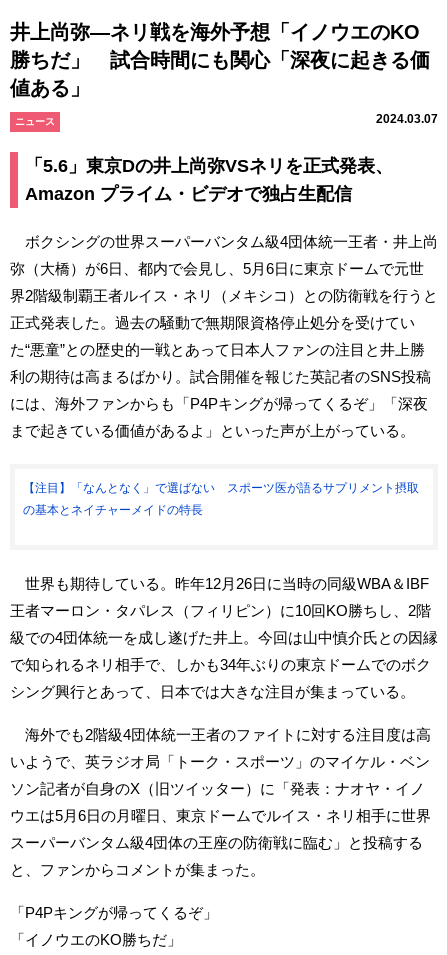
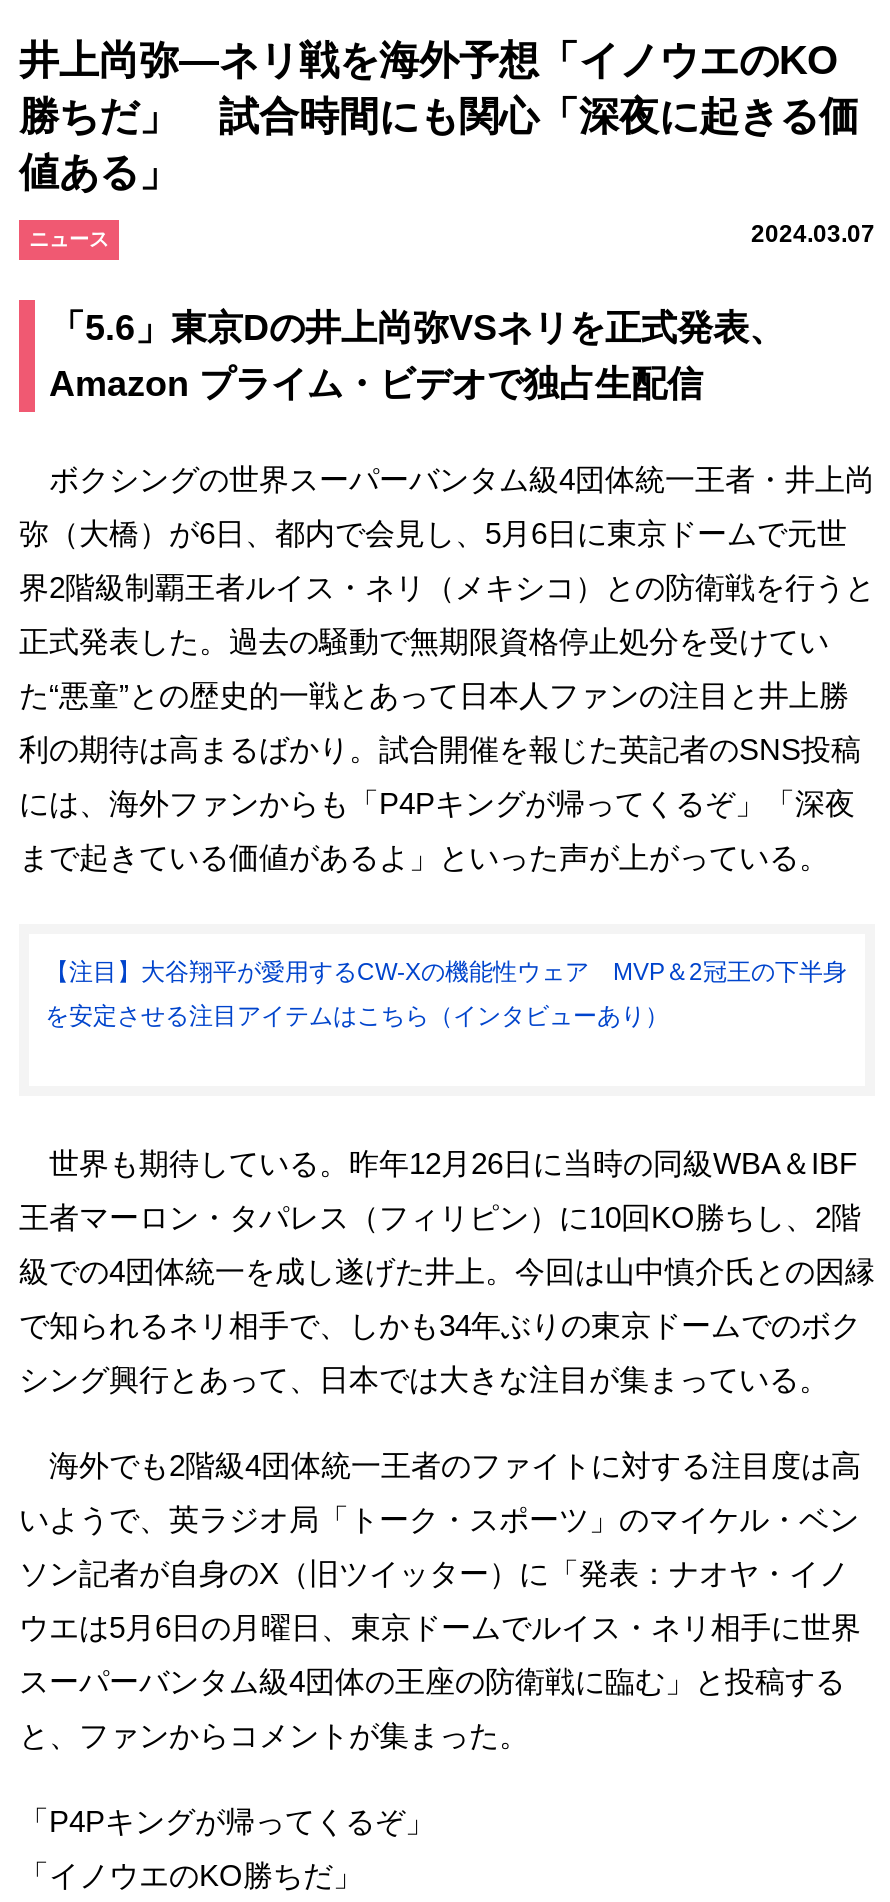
- 【注目】「なんとなく」で選ばない スポーツ医が語るサプリメント摂取
+ 【注目】大谷翔平が愛用するCW-Xの機能性ウェア MVP＆2冠王の下半身

- の基本とネイチャーメイドの特長
+ を安定させる注目アイテムはこちら（インタビューあり）
